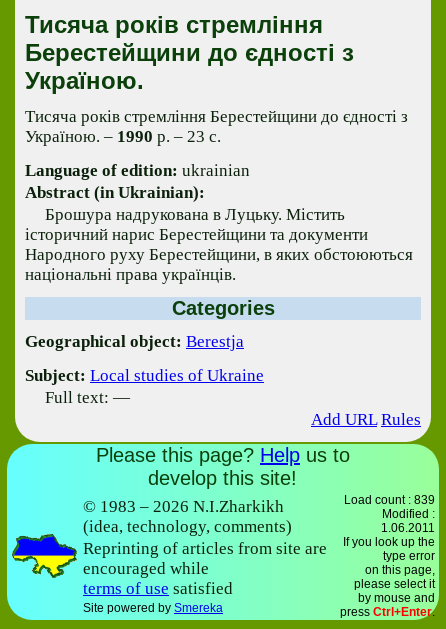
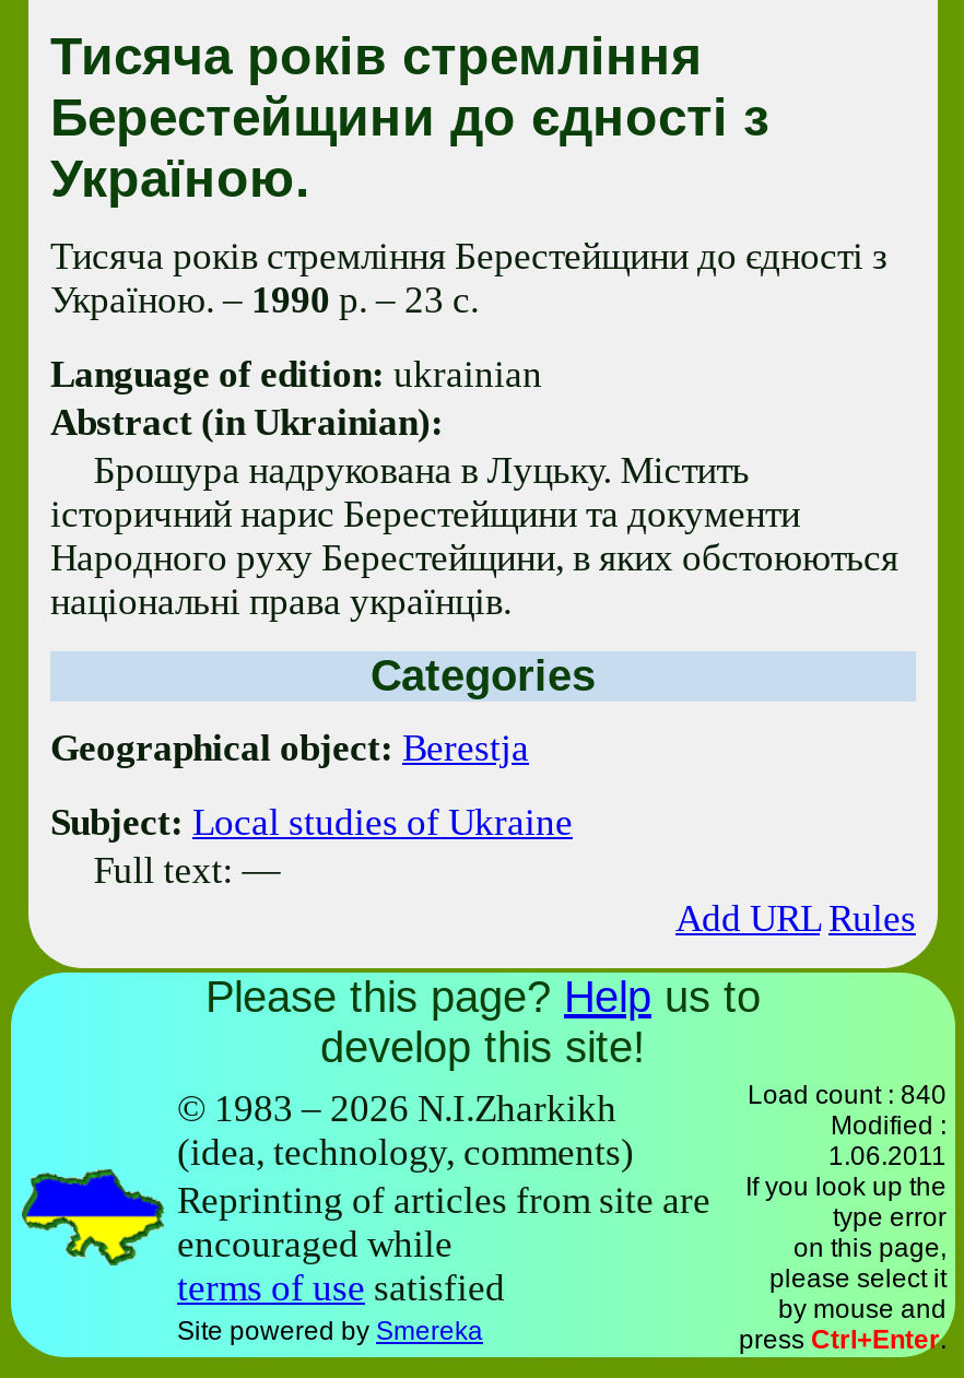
- Load count : 839
+ Load count : 840
